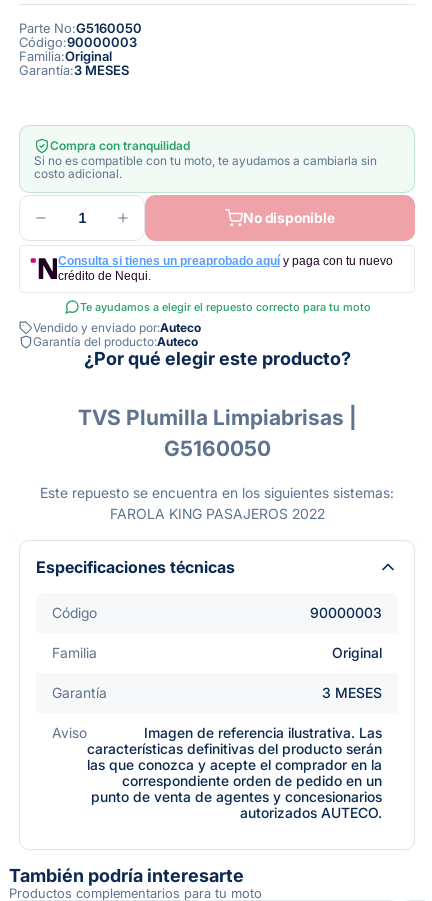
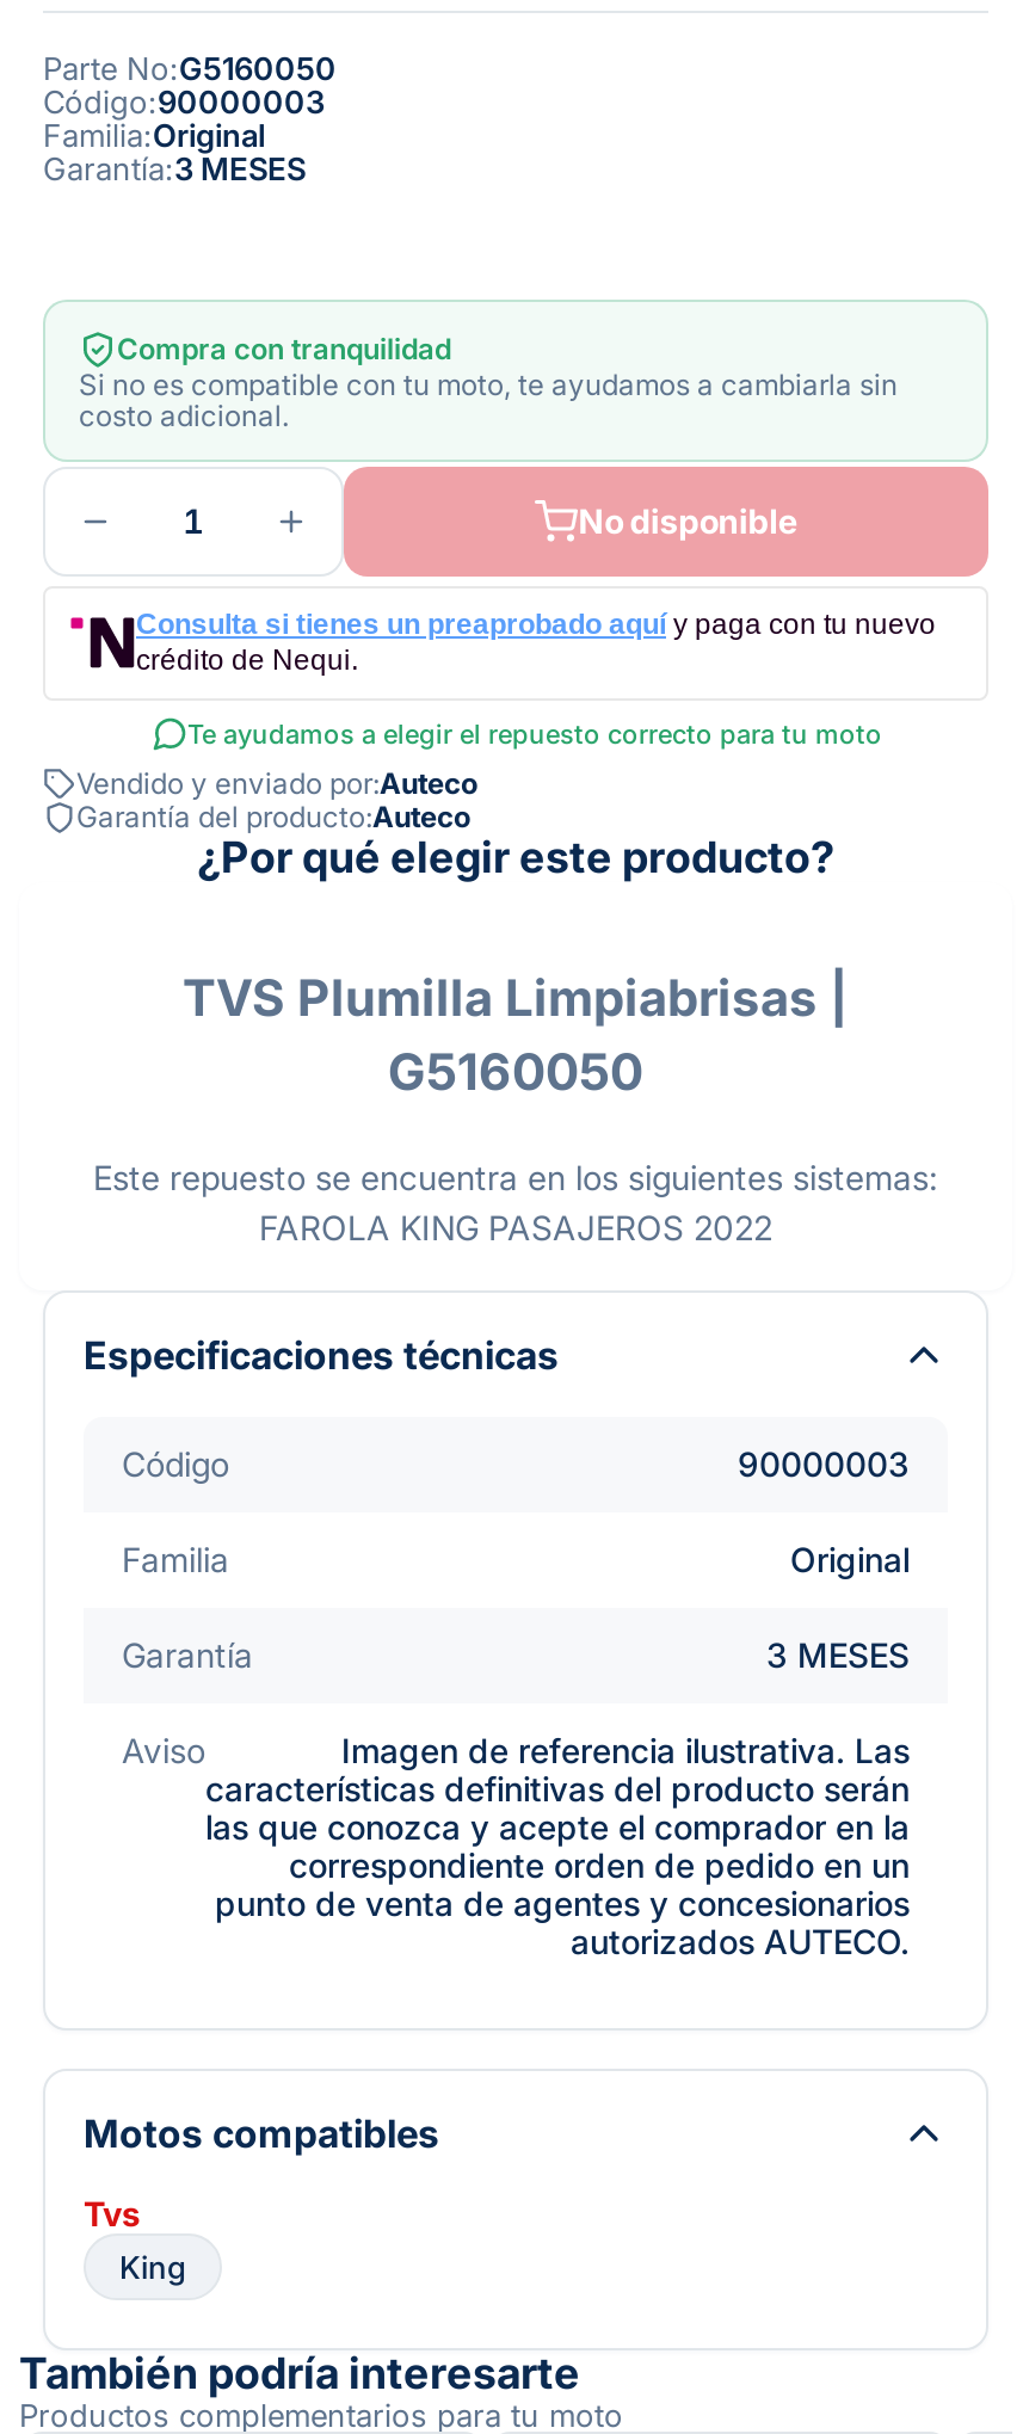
+ Motos compatibles
+ Tvs
+ King
